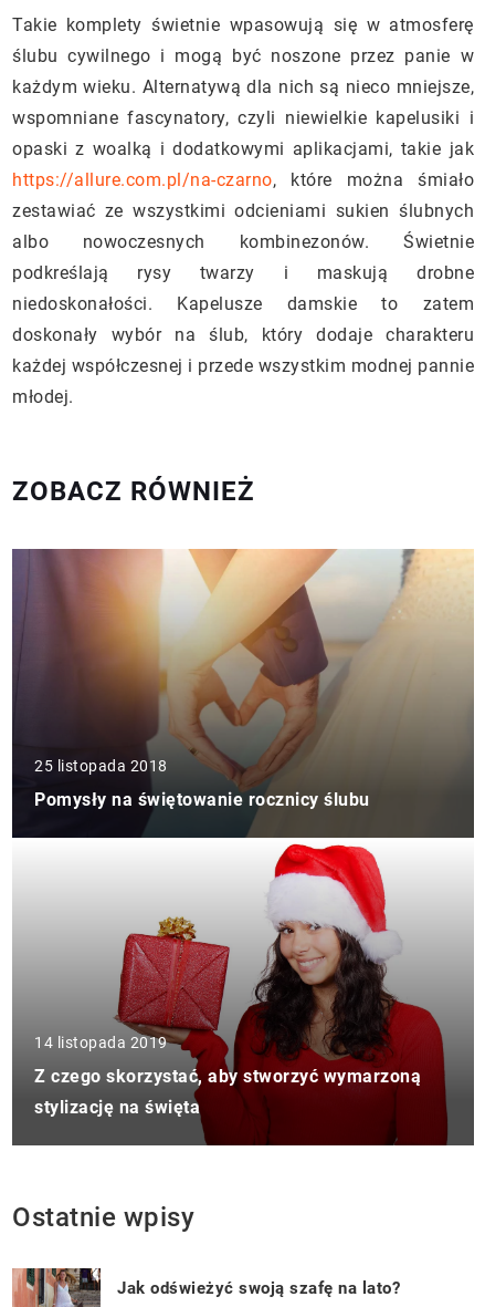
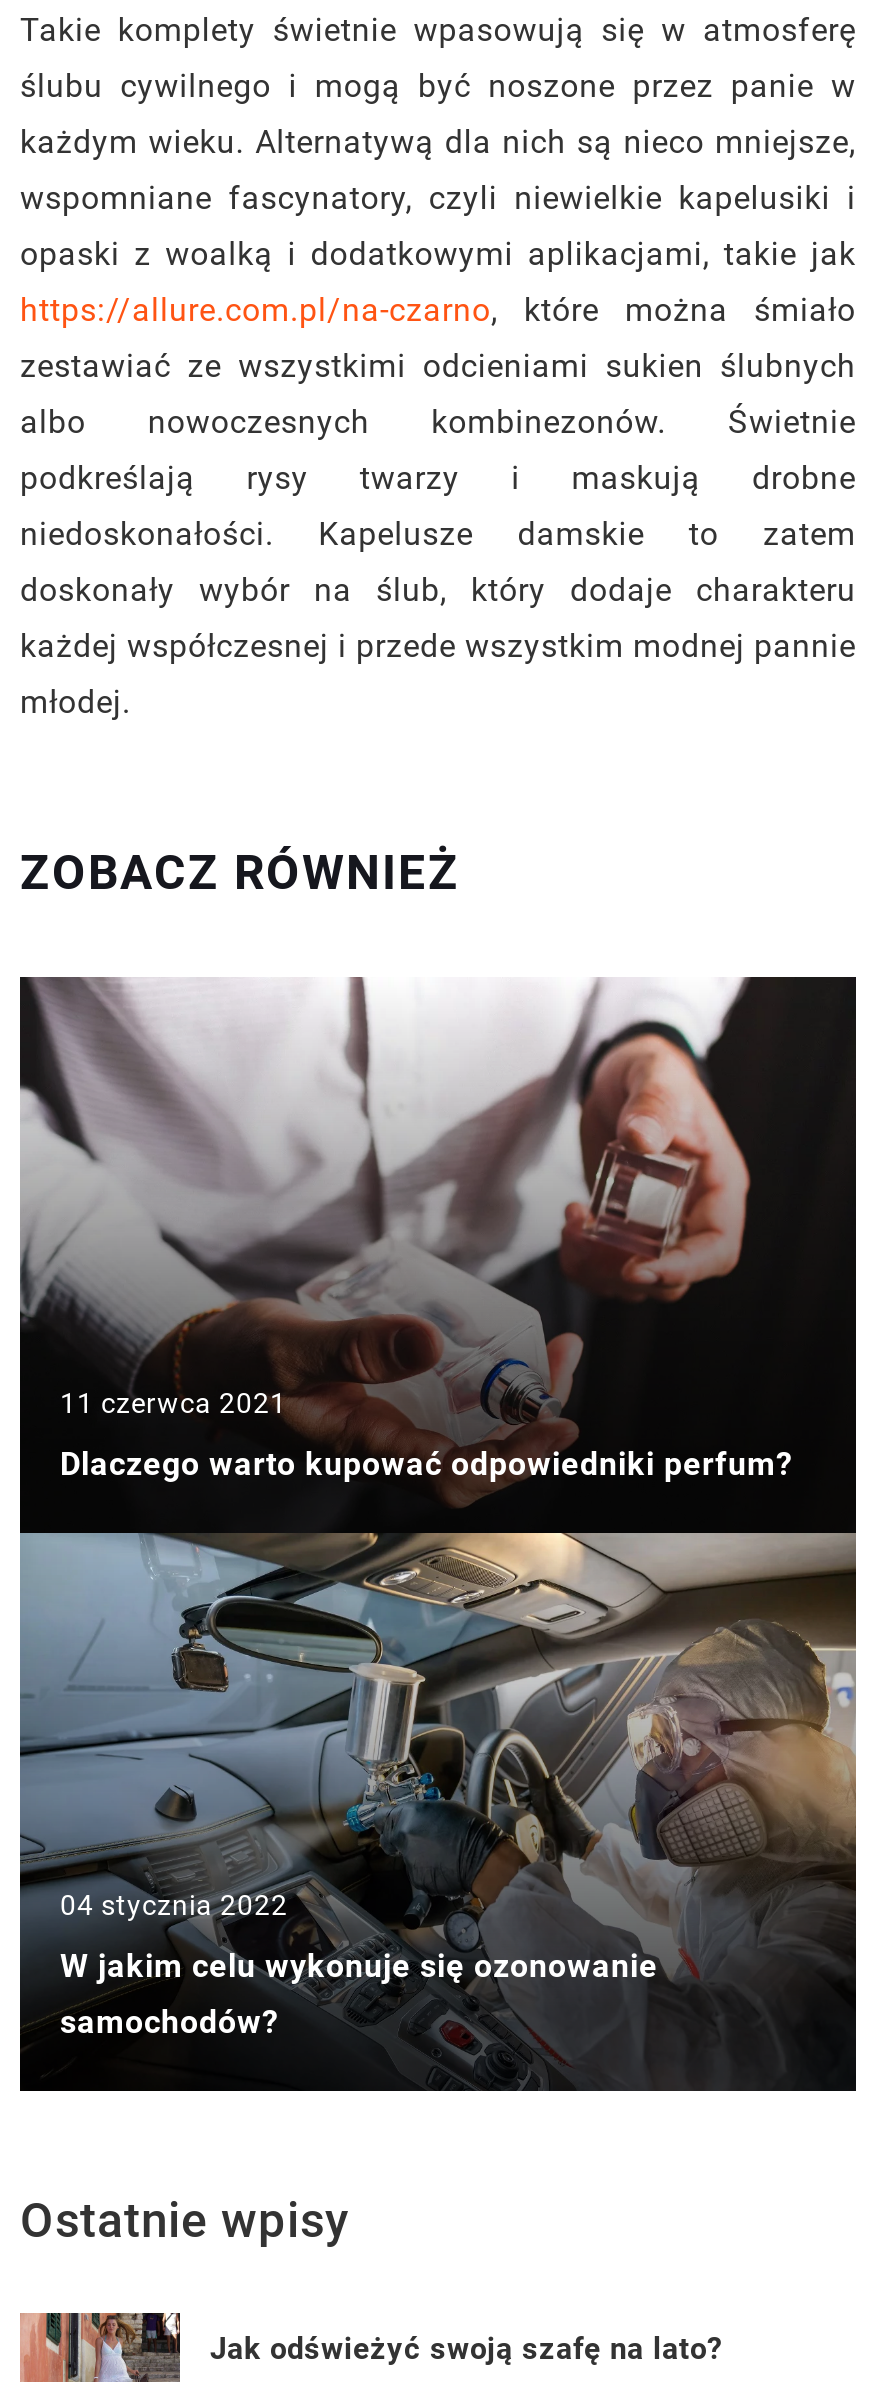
- [image]
- 25 listopada 2018
+ [image]
+ 11 czerwca 2021

- Pomysły na świętowanie rocznicy ślubu
+ Dlaczego warto kupować odpowiedniki perfum?

- 14 listopada 2019
+ 04 stycznia 2022

- Z czego skorzystać, aby stworzyć wymarzoną
+ W jakim celu wykonuje się ozonowanie

- stylizację na święta
+ samochodów?
